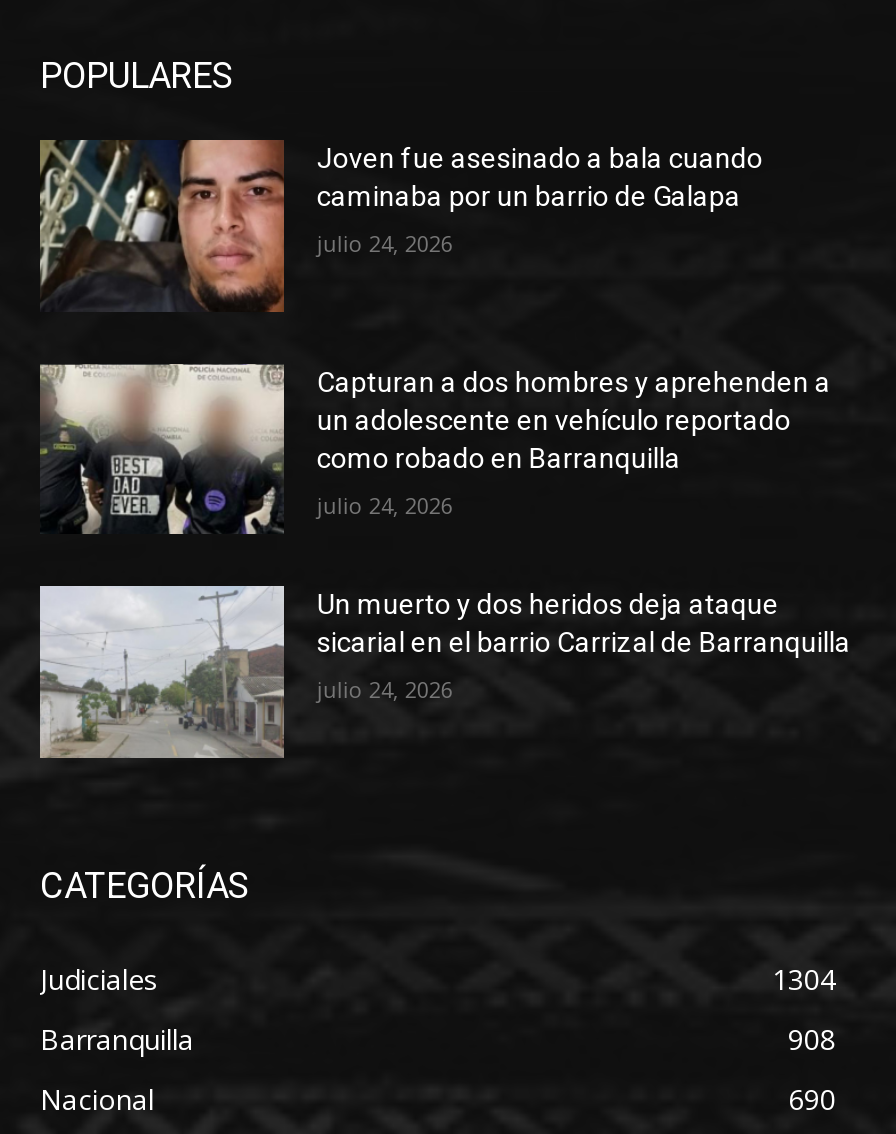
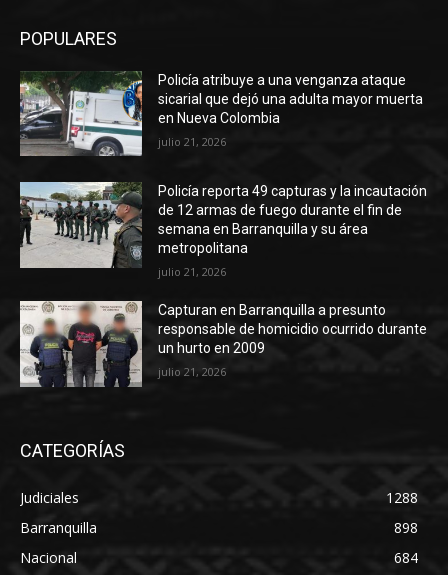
- [image]
- Joven fue asesinado a bala cuando
- caminaba por un barrio de Galapa
+ [image]
+ Policía atribuye a una venganza ataque
+ sicarial que dejó una adulta mayor muerta
+ en Nueva Colombia

- julio 24, 2026
+ julio 21, 2026

- [image]
- Capturan a dos hombres y aprehenden a
- un adolescente en vehículo reportado
- como robado en Barranquilla
+ [image]
+ Policía reporta 49 capturas y la incautación
+ de 12 armas de fuego durante el fin de
+ semana en Barranquilla y su área
+ metropolitana

- julio 24, 2026
+ julio 21, 2026

- [image]
- Un muerto y dos heridos deja ataque
- sicarial en el barrio Carrizal de Barranquilla
+ [image]
+ Capturan en Barranquilla a presunto
+ responsable de homicidio ocurrido durante
+ un hurto en 2009

- julio 24, 2026
+ julio 21, 2026

- 1304
+ 1288

- 908
+ 898

- 690
+ 684
